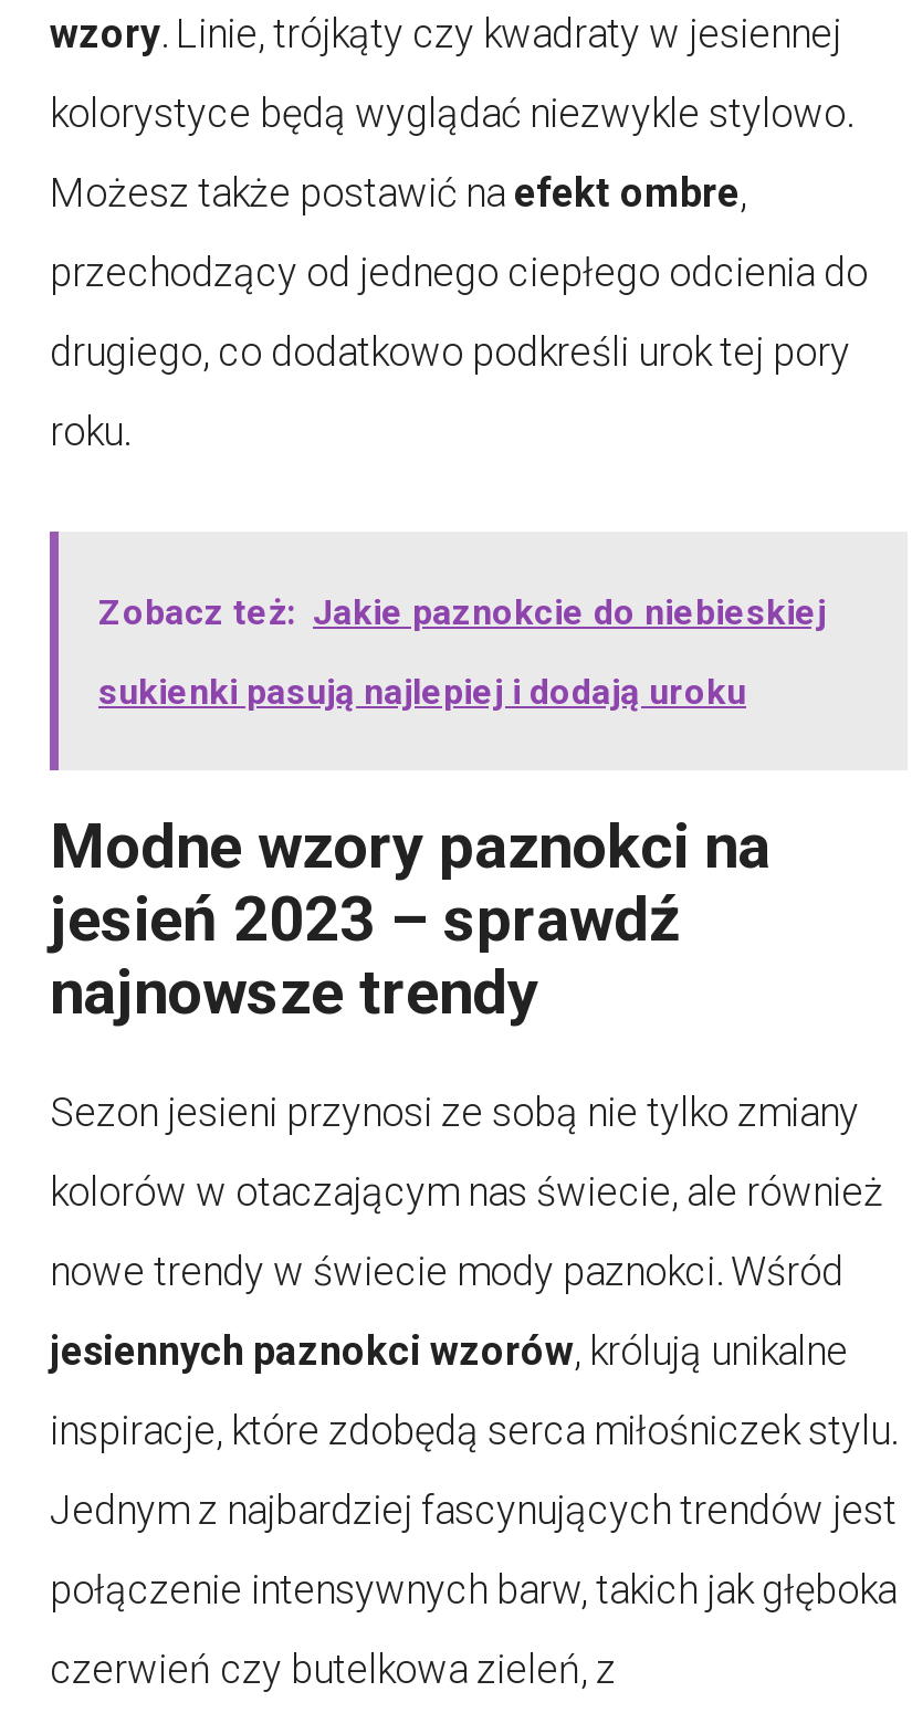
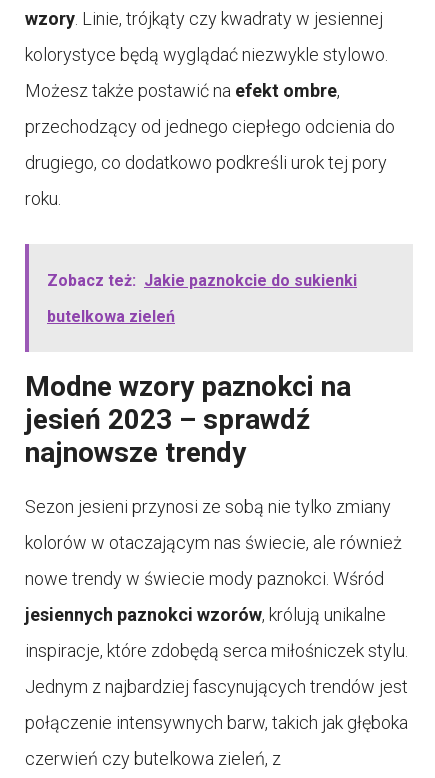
- Zobacz też: Jakie paznokcie do niebieskiej
+ Zobacz też: Jakie paznokcie do sukienki

- sukienki pasują najlepiej i dodają uroku
+ butelkowa zieleń
